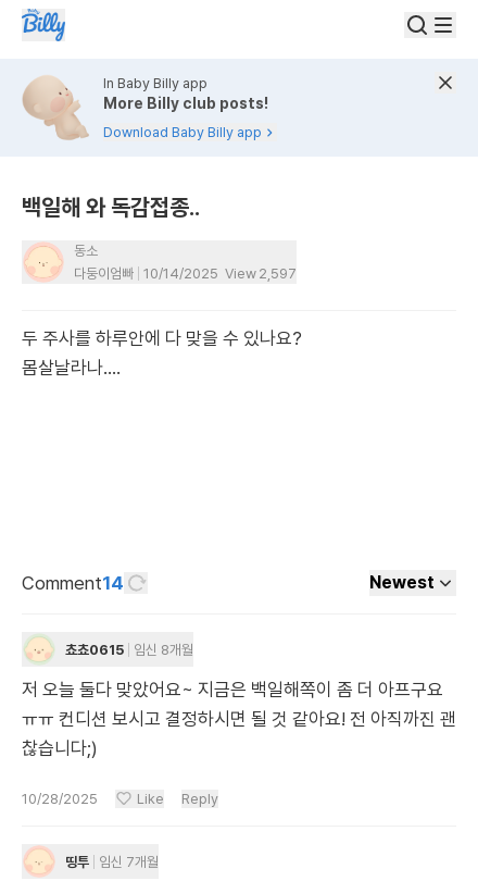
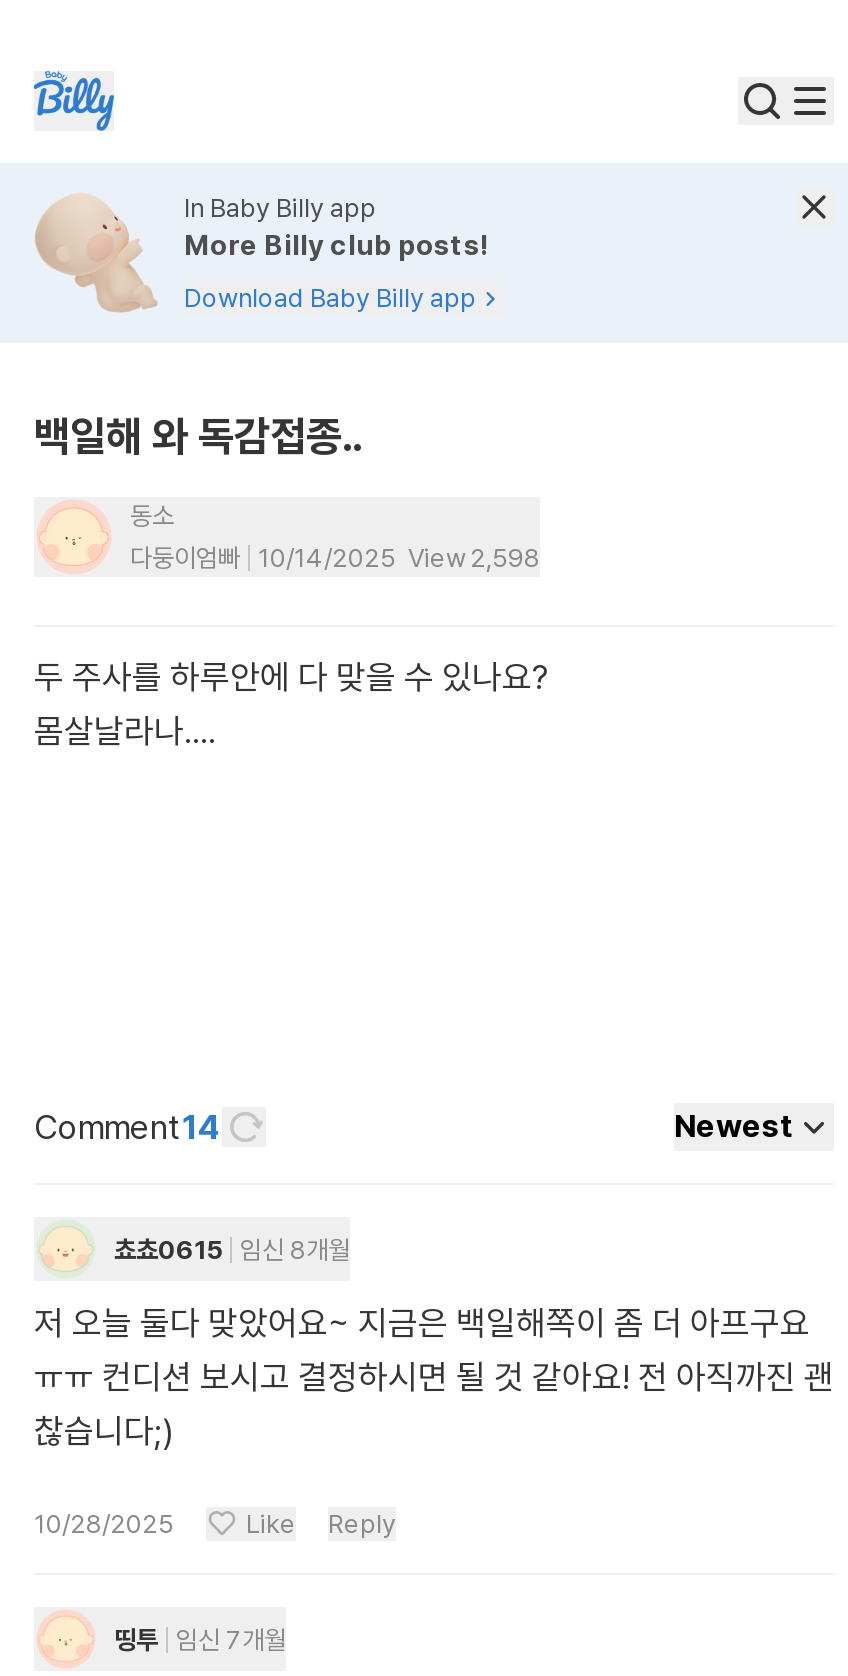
- 다둥이엄빠 10/14/2025 View 2,597
+ 다둥이엄빠 10/14/2025 View 2,598
